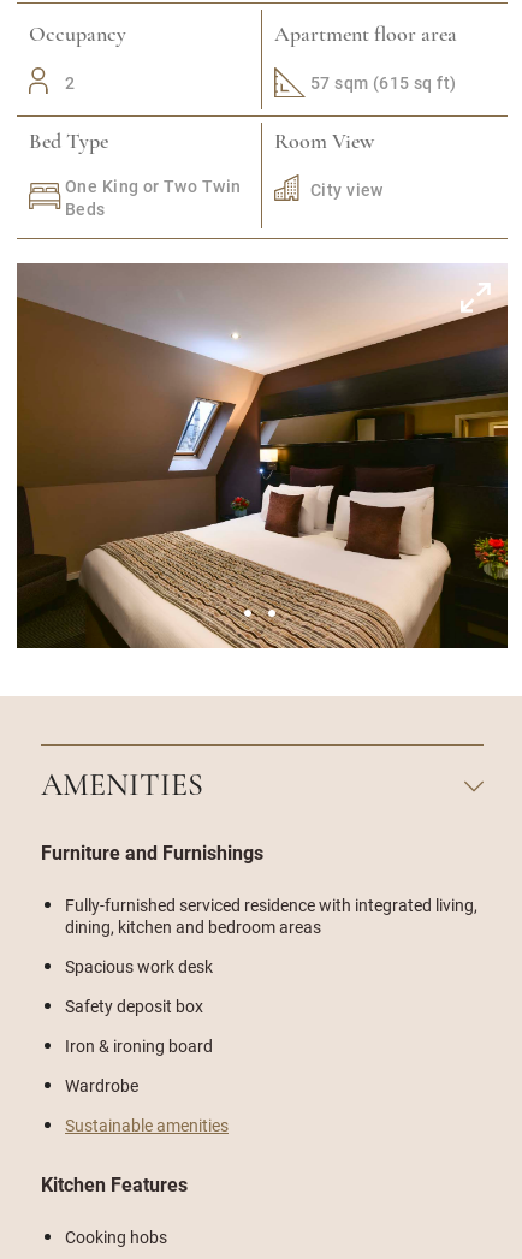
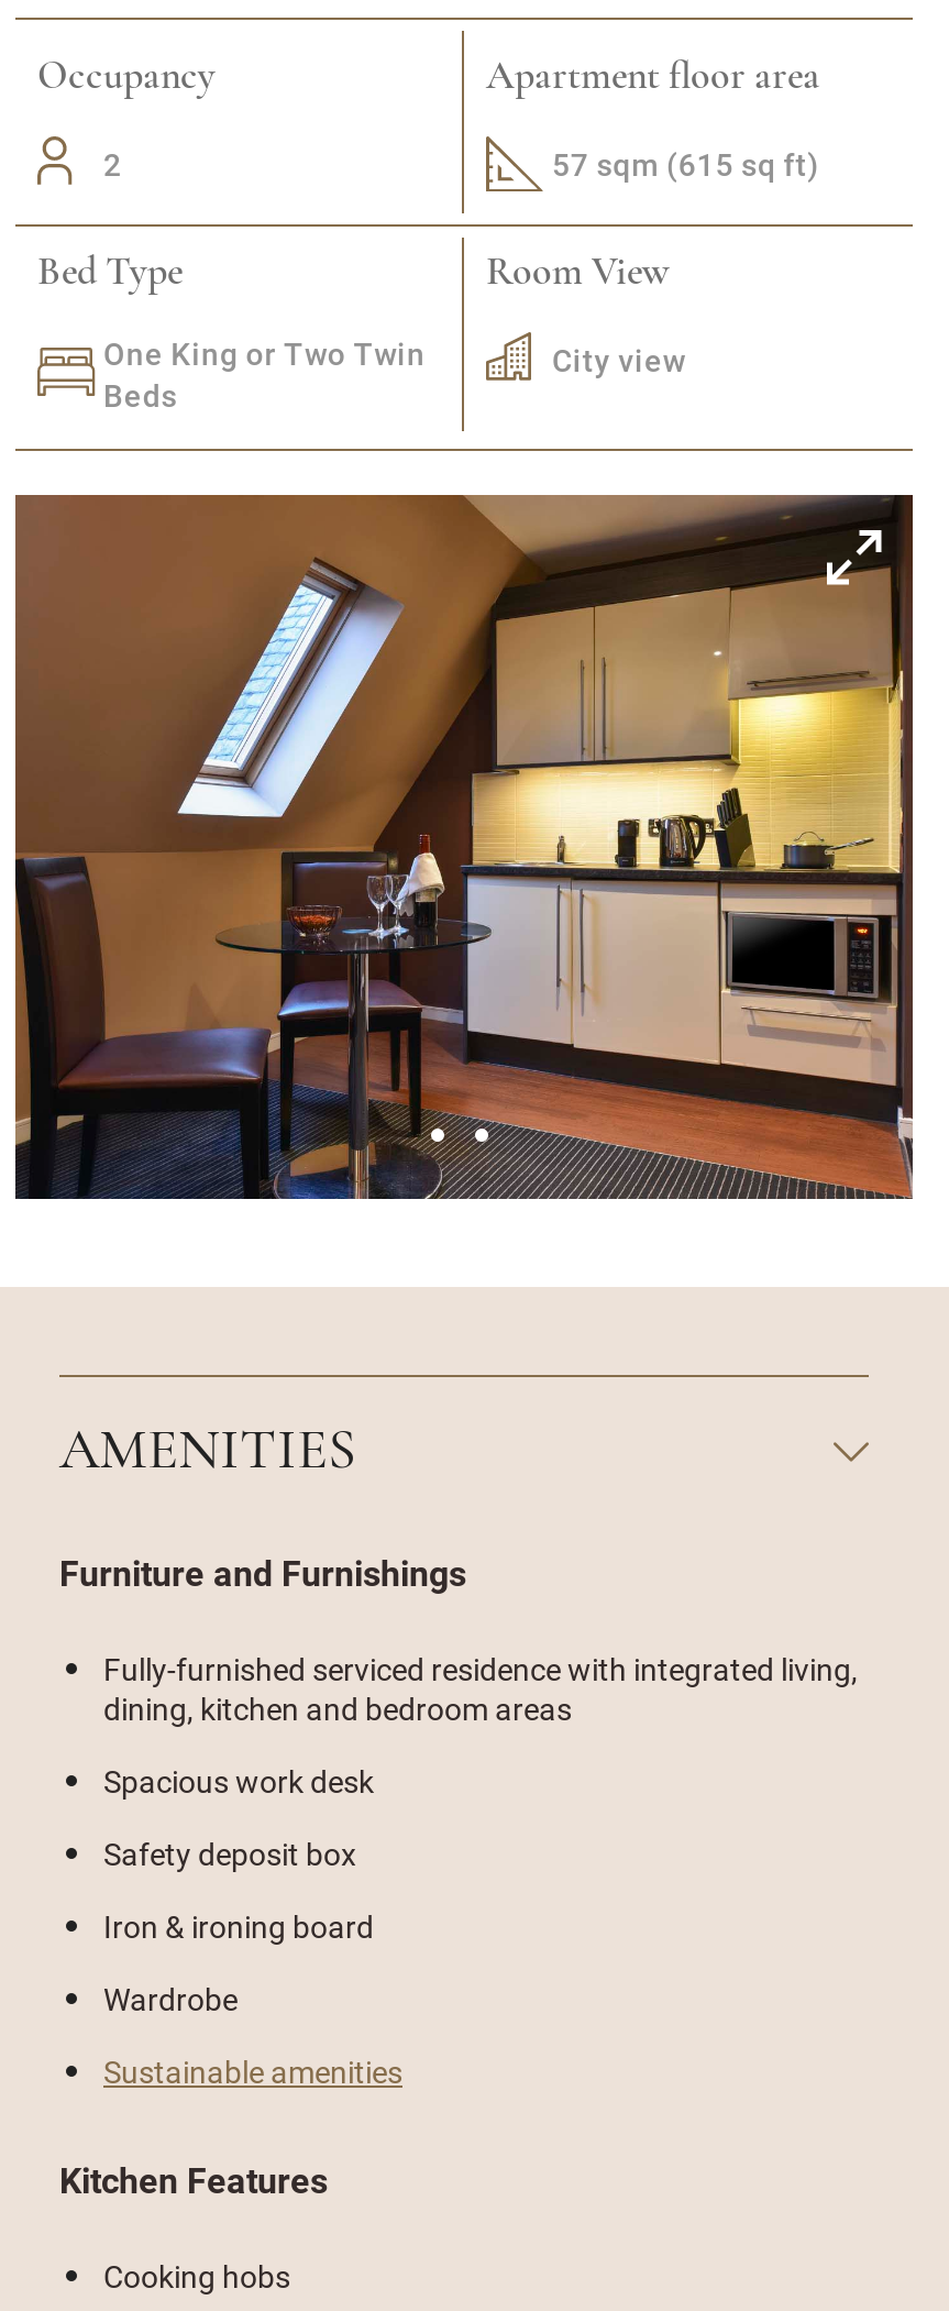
- [image]
+ [image]
